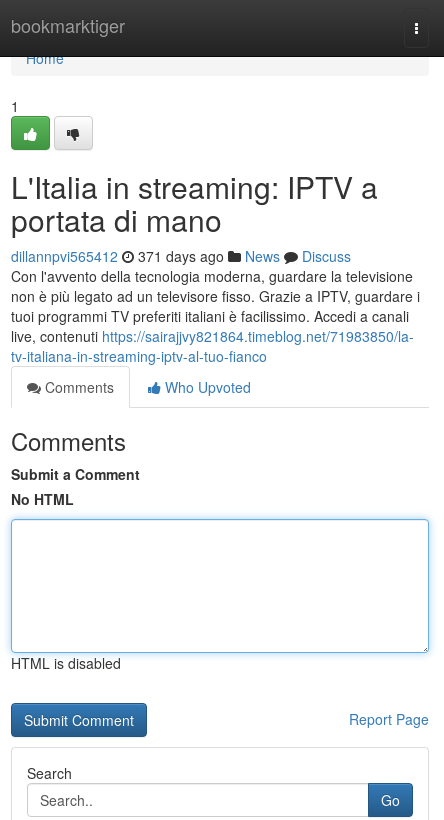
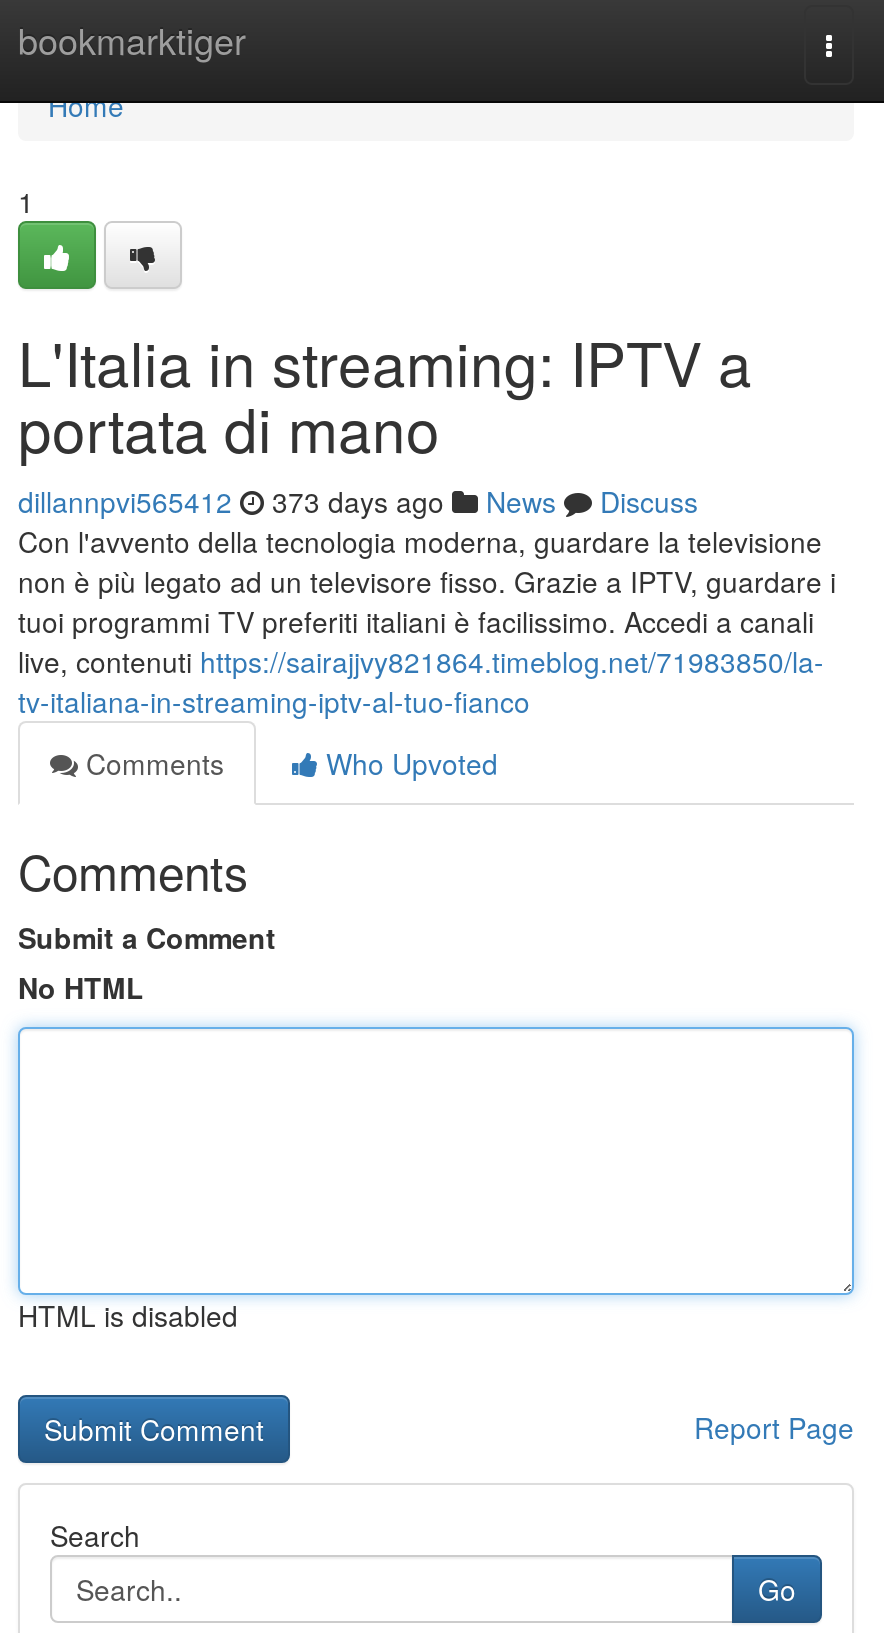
- dillannpvi565412 371 days ago News Discuss
+ dillannpvi565412 373 days ago News Discuss
